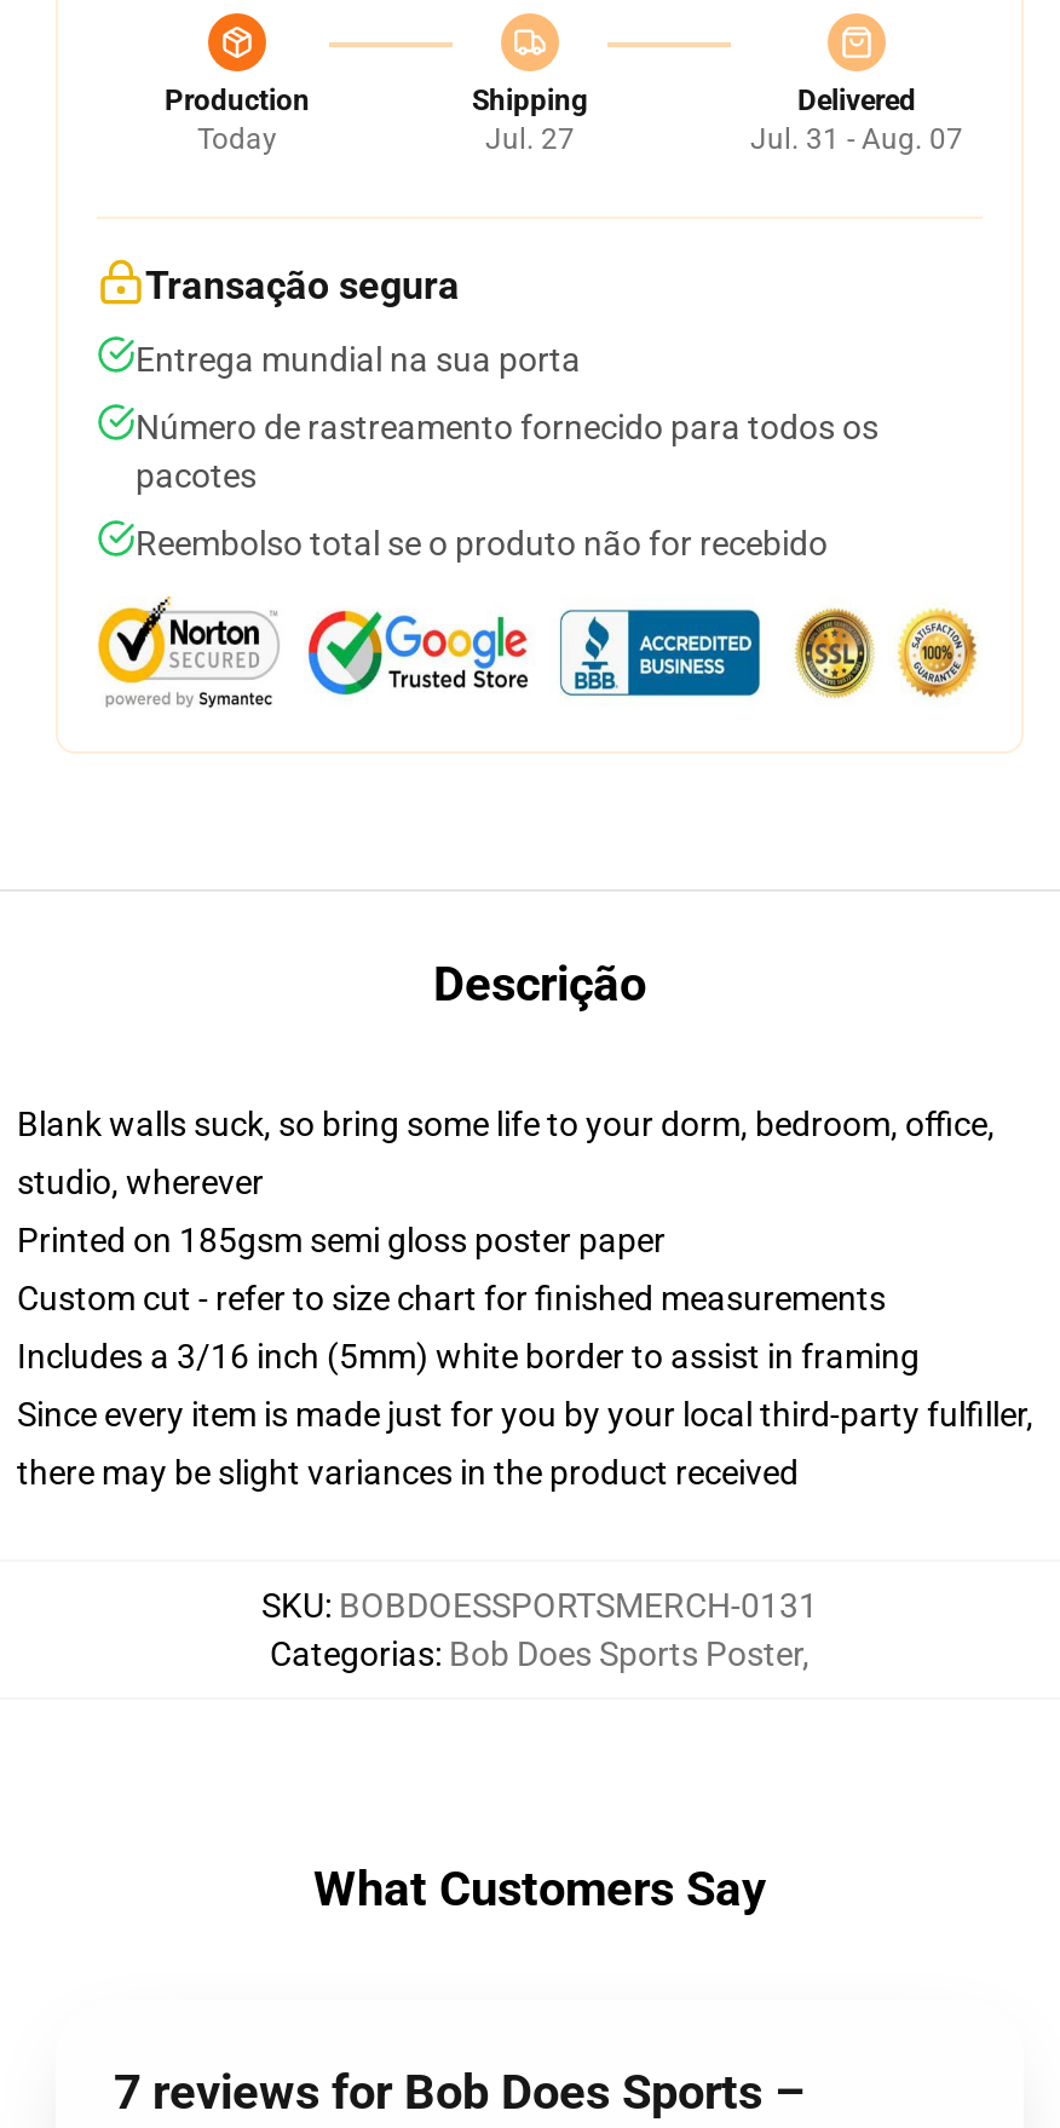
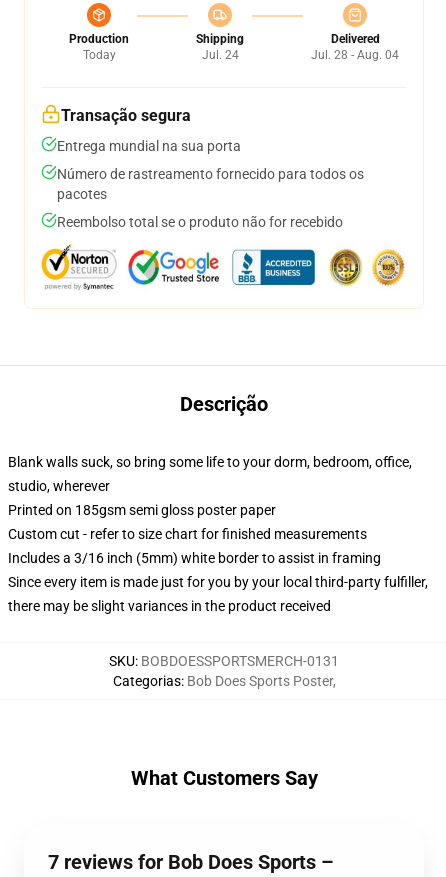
- Jul. 27
+ Jul. 24

- Jul. 31 - Aug. 07
+ Jul. 28 - Aug. 04
